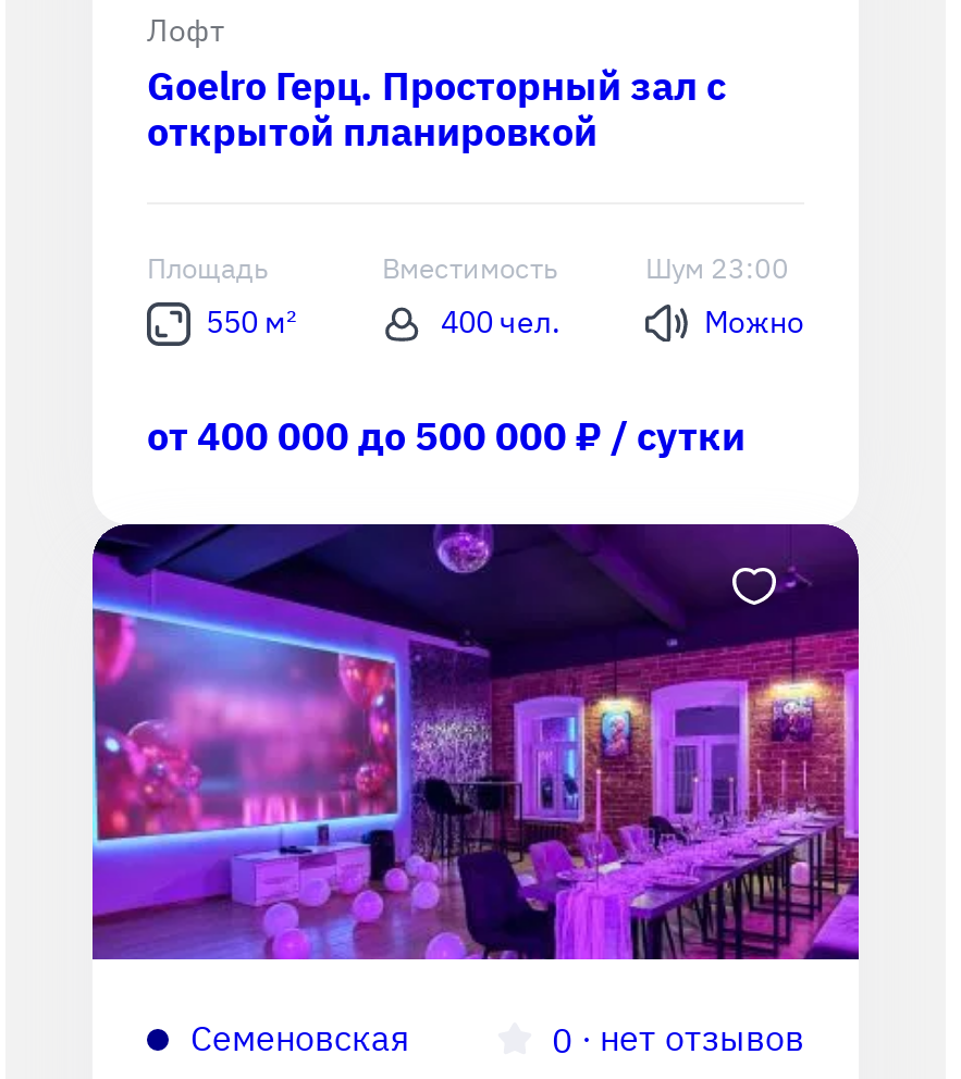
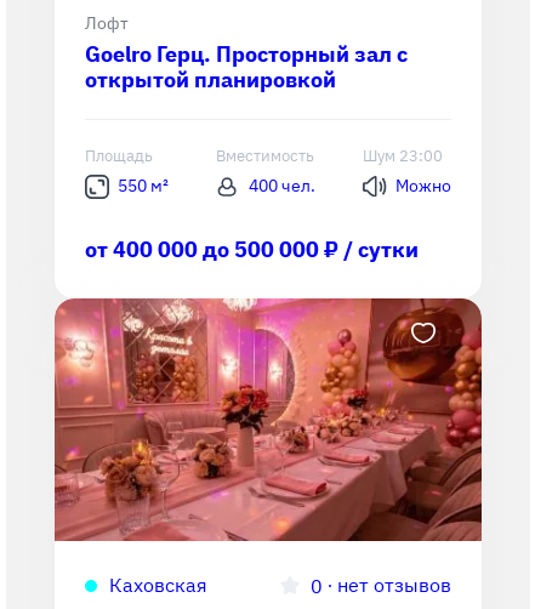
- [image]
- Семеновская
+ [image]
+ Каховская
